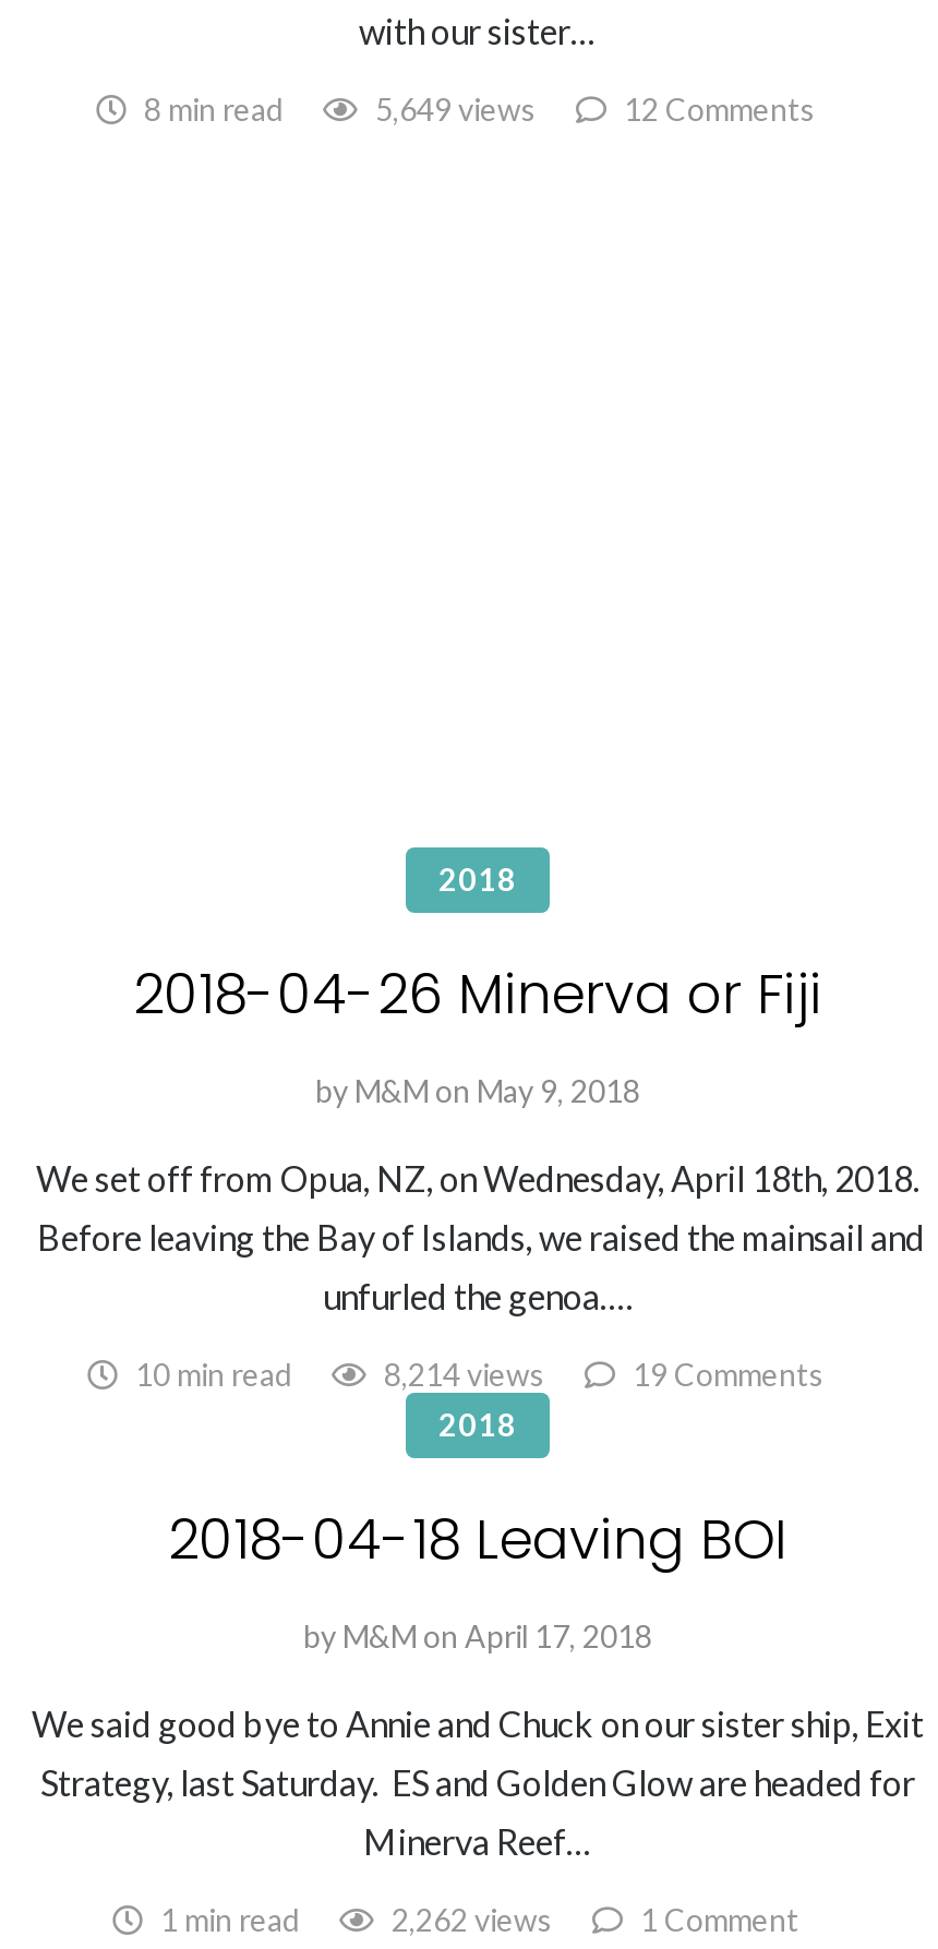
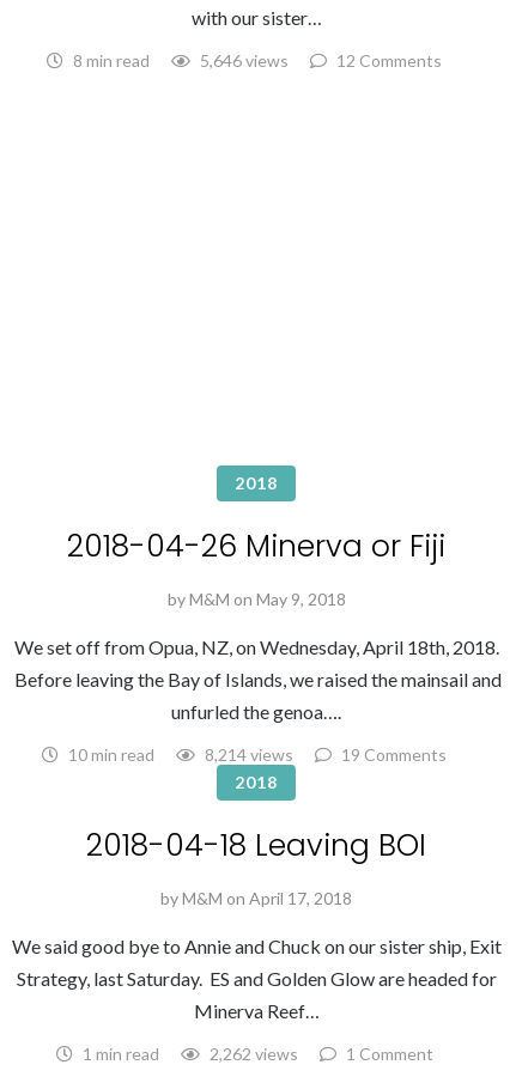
- 5,649 views
+ 5,646 views
